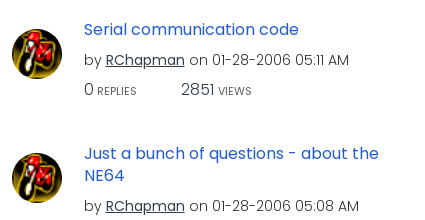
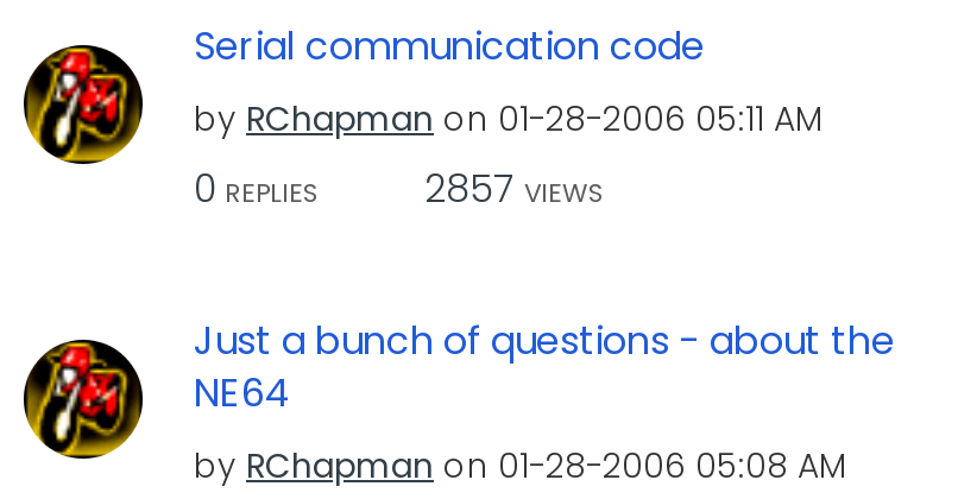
- 2851 VIEWS
+ 2857 VIEWS
